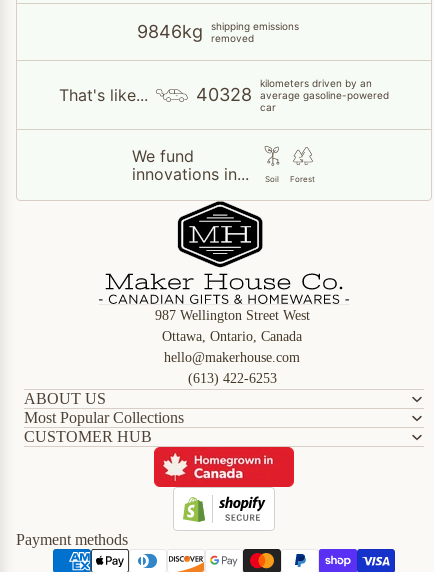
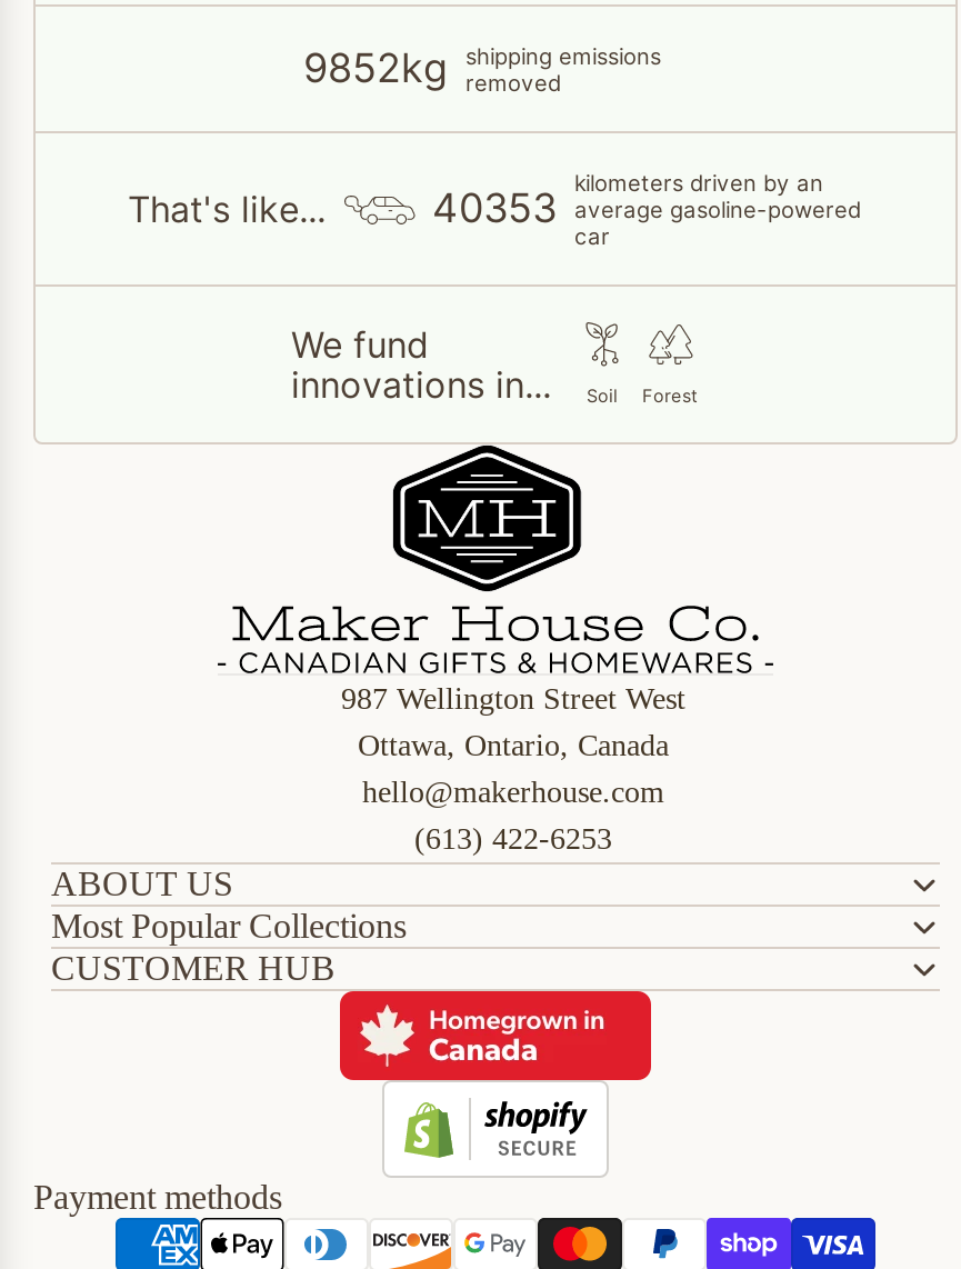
- 9846kg shipping emissions removed
+ 9852kg shipping emissions removed

- 40328 average gasoline-powered
+ 40353 average gasoline-powered
